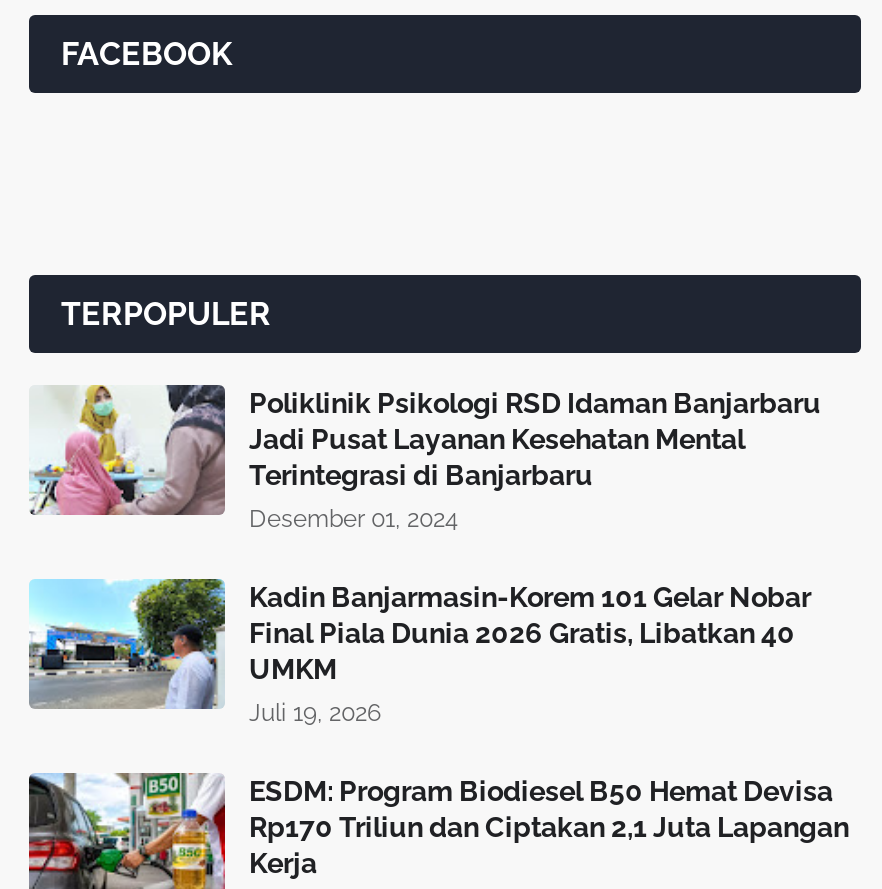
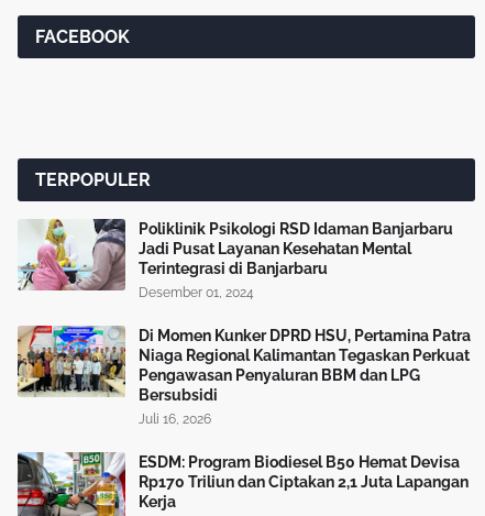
- [image]
- Kadin Banjarmasin-Korem 101 Gelar Nobar
- Final Piala Dunia 2026 Gratis, Libatkan 40
- UMKM
- Juli 19, 2026
+ [image]
+ Di Momen Kunker DPRD HSU, Pertamina Patra
+ Niaga Regional Kalimantan Tegaskan Perkuat
+ Pengawasan Penyaluran BBM dan LPG
+ Bersubsidi
+ Juli 16, 2026
